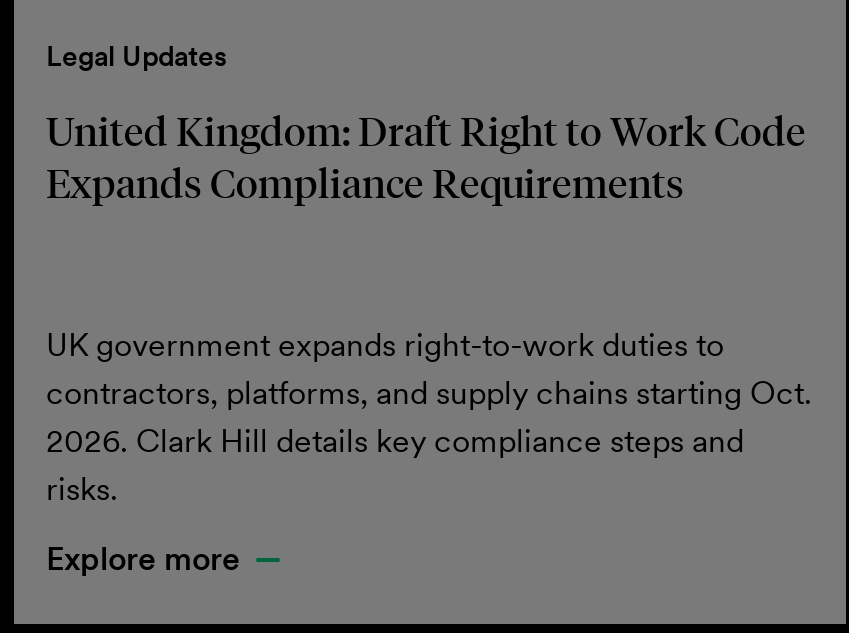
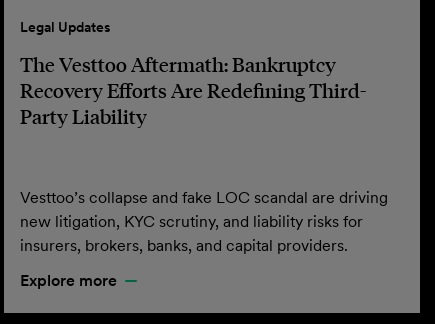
- United Kingdom: Draft Right to Work Code
- Expands Compliance Requirements
+ The Vesttoo Aftermath: Bankruptcy
+ Recovery Efforts Are Redefining Third-
+ Party Liability

- UK government expands right-to-work duties to
- contractors, platforms, and supply chains starting Oct.
- 2026. Clark Hill details key compliance steps and
- risks.
+ Vesttoo’s collapse and fake LOC scandal are driving
+ new litigation, KYC scrutiny, and liability risks for
+ insurers, brokers, banks, and capital providers.
